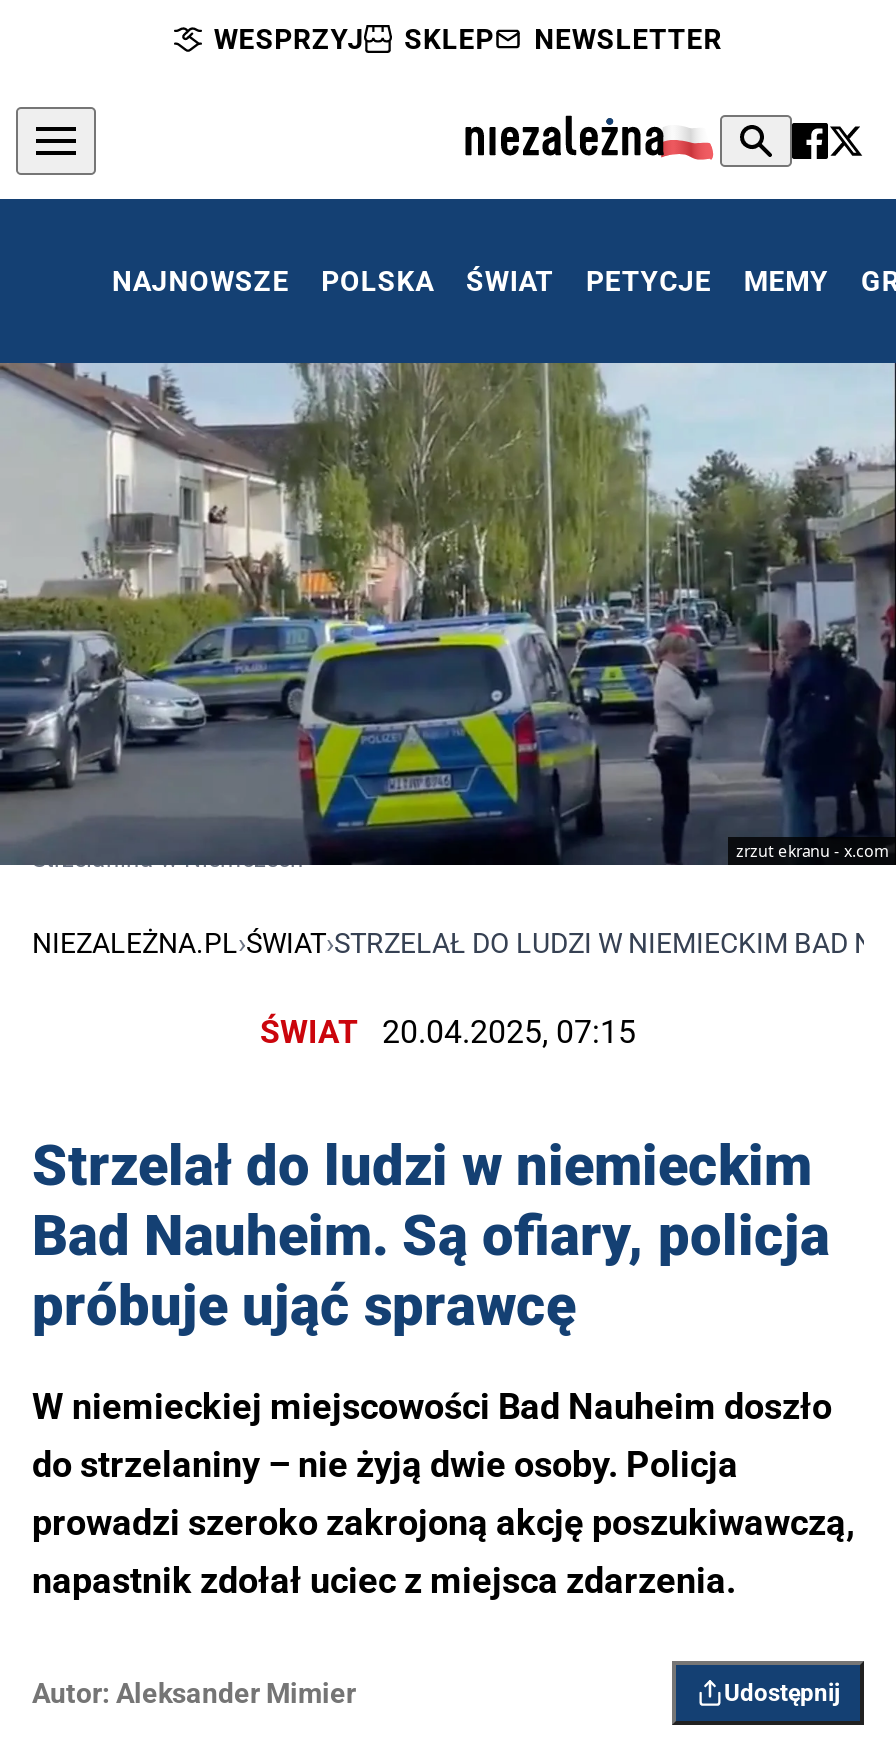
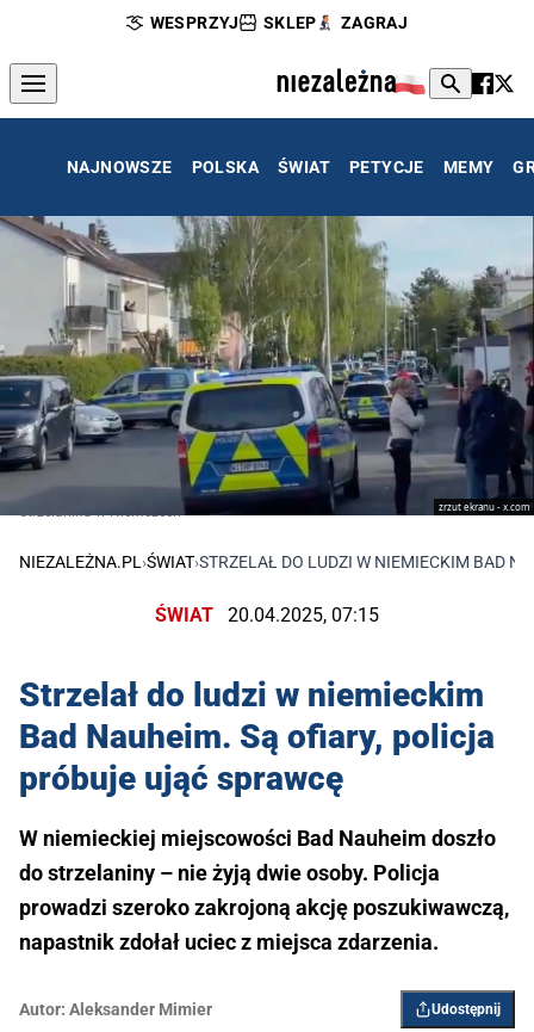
- NEWSLETTER
+ ZAGRAJ
